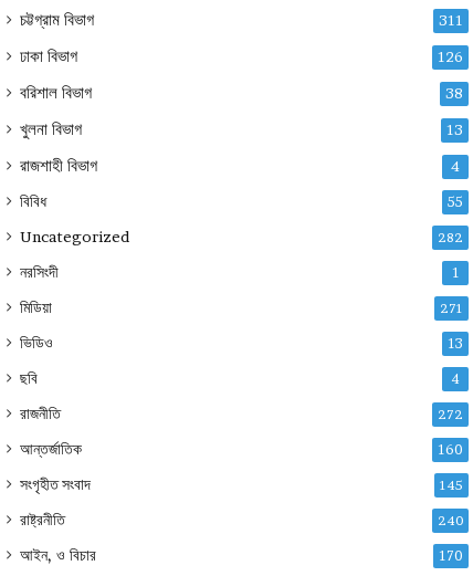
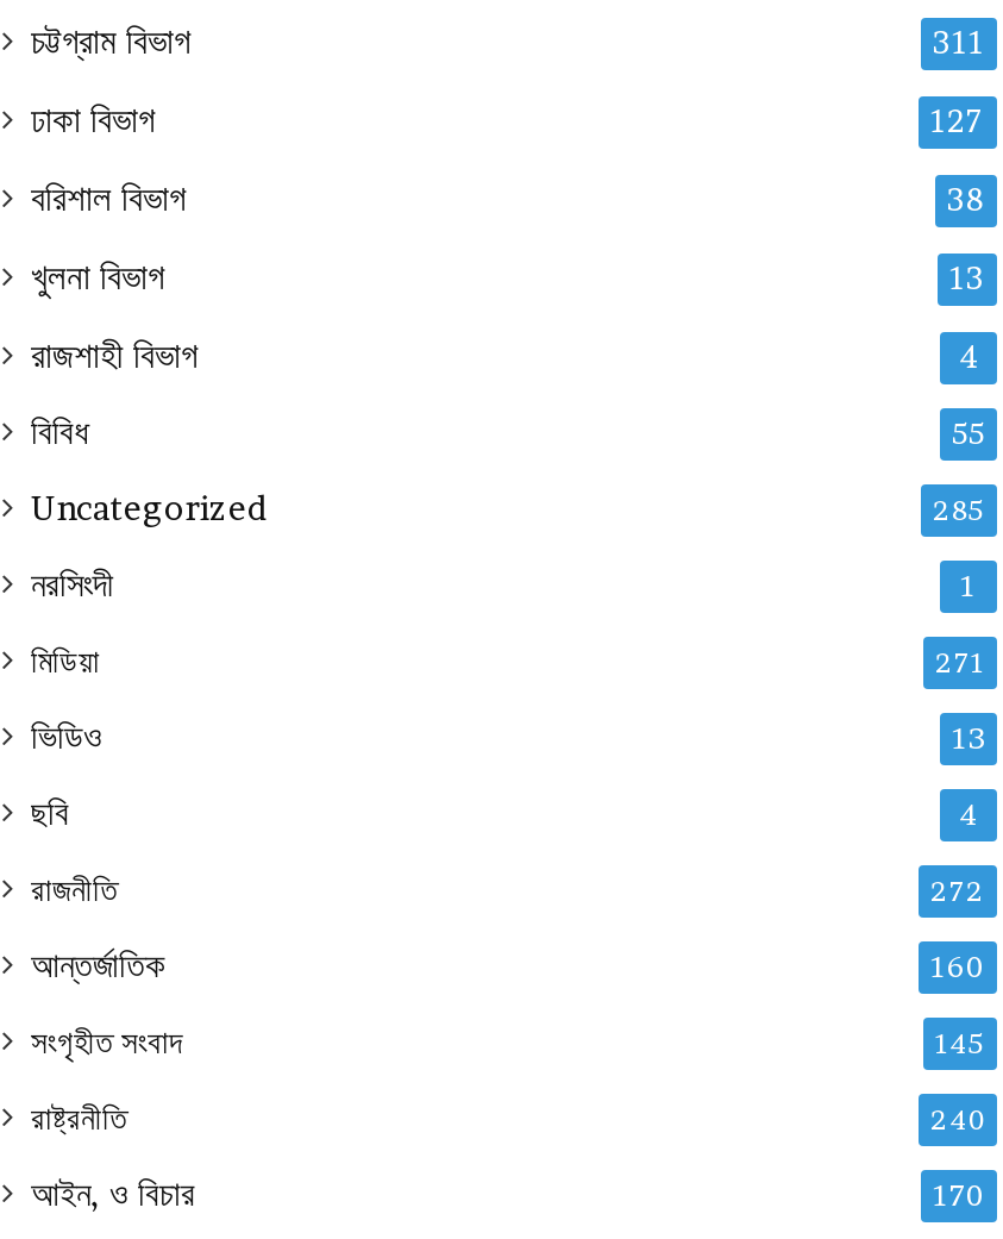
- 126
+ 127

- 282
+ 285
